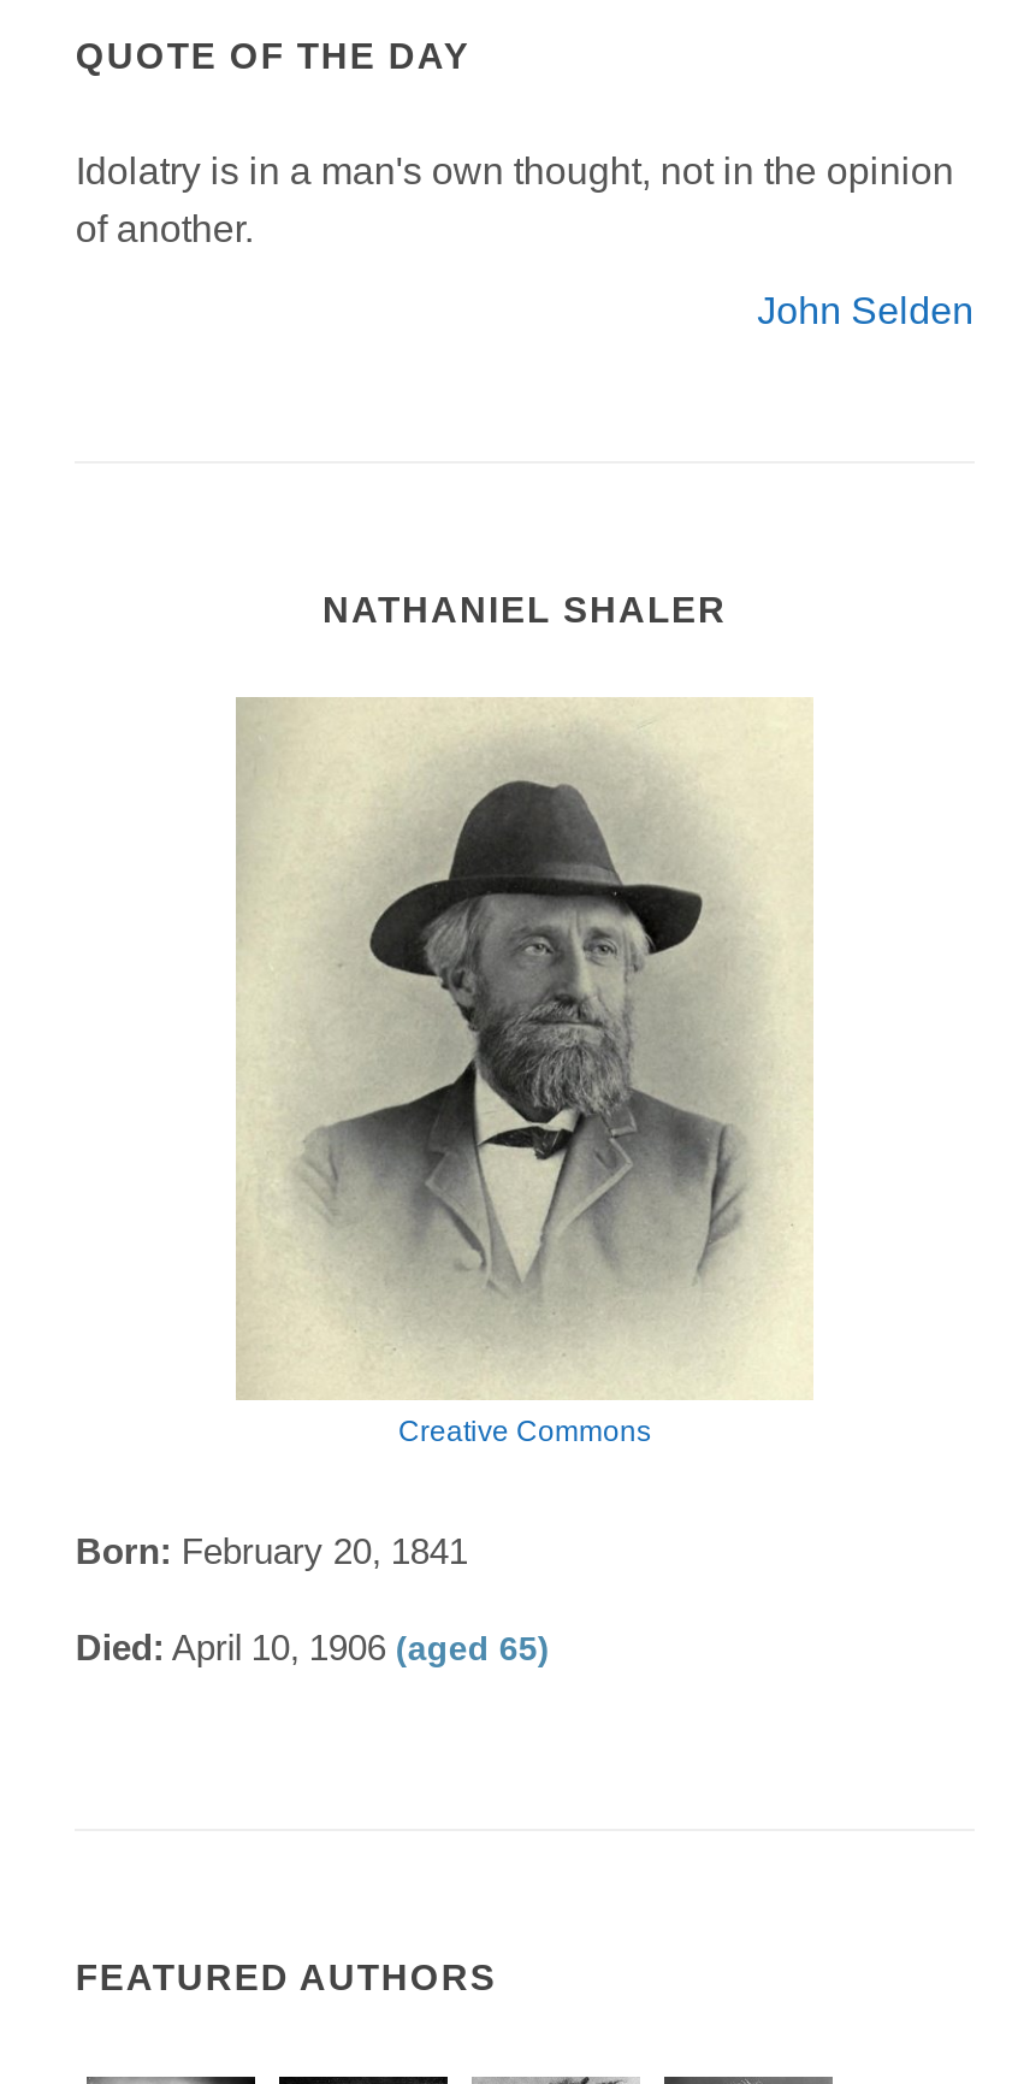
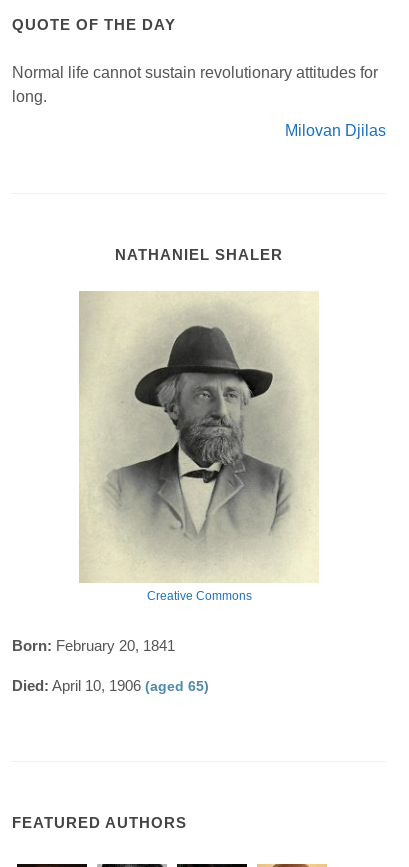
- Idolatry is in a man's own thought, not in the opinion
- of another.
+ Normal life cannot sustain revolutionary attitudes for
+ long.

- John Selden
+ Milovan Djilas
